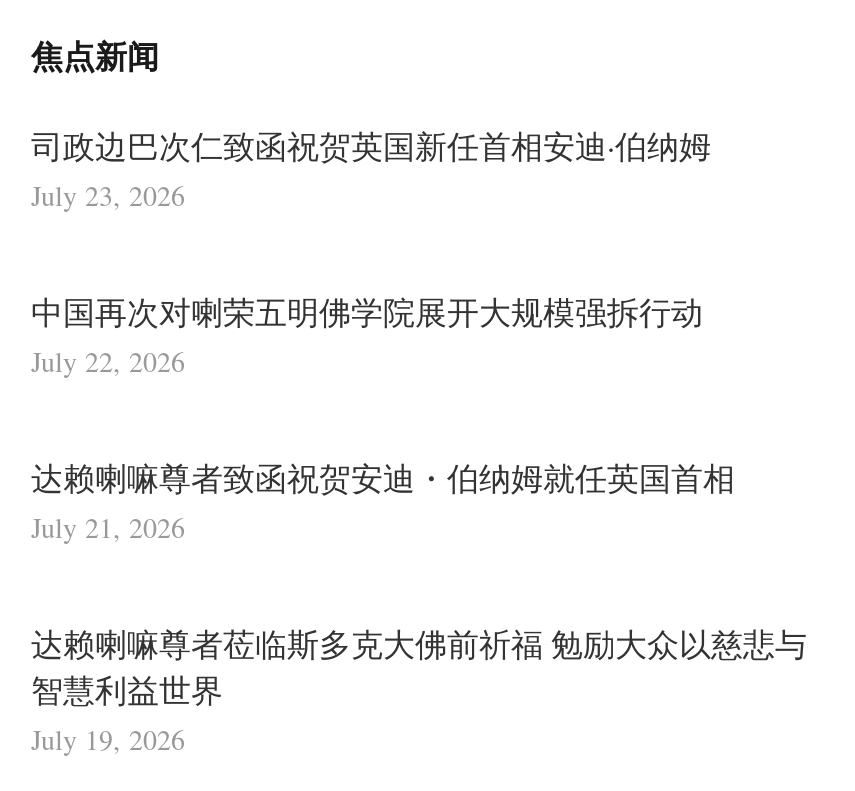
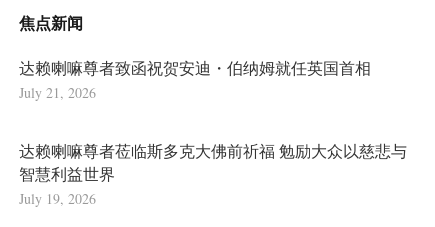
- 司政边巴次仁致函祝贺英国新任首相安迪·伯纳姆
- July 23, 2026
- 中国再次对喇荣五明佛学院展开大规模强拆行动
- July 22, 2026
